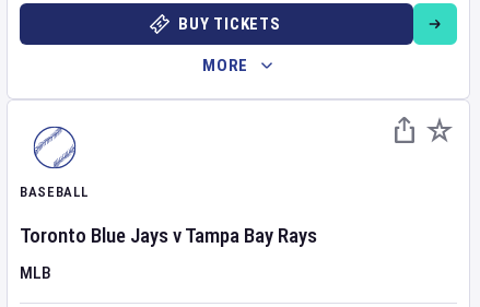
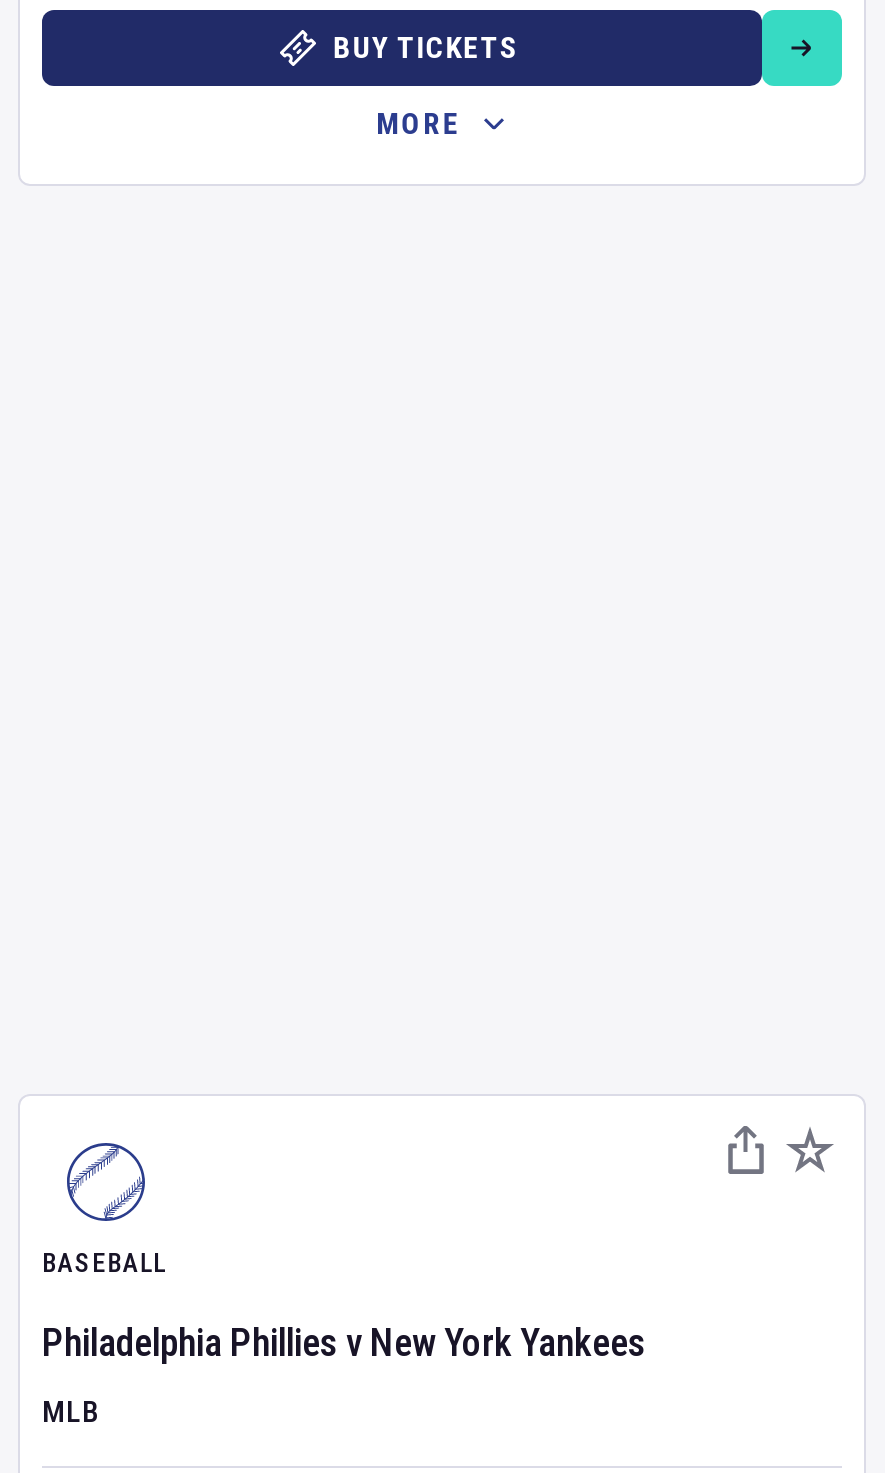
- Toronto Blue Jays v Tampa Bay Rays
+ Philadelphia Phillies v New York Yankees
